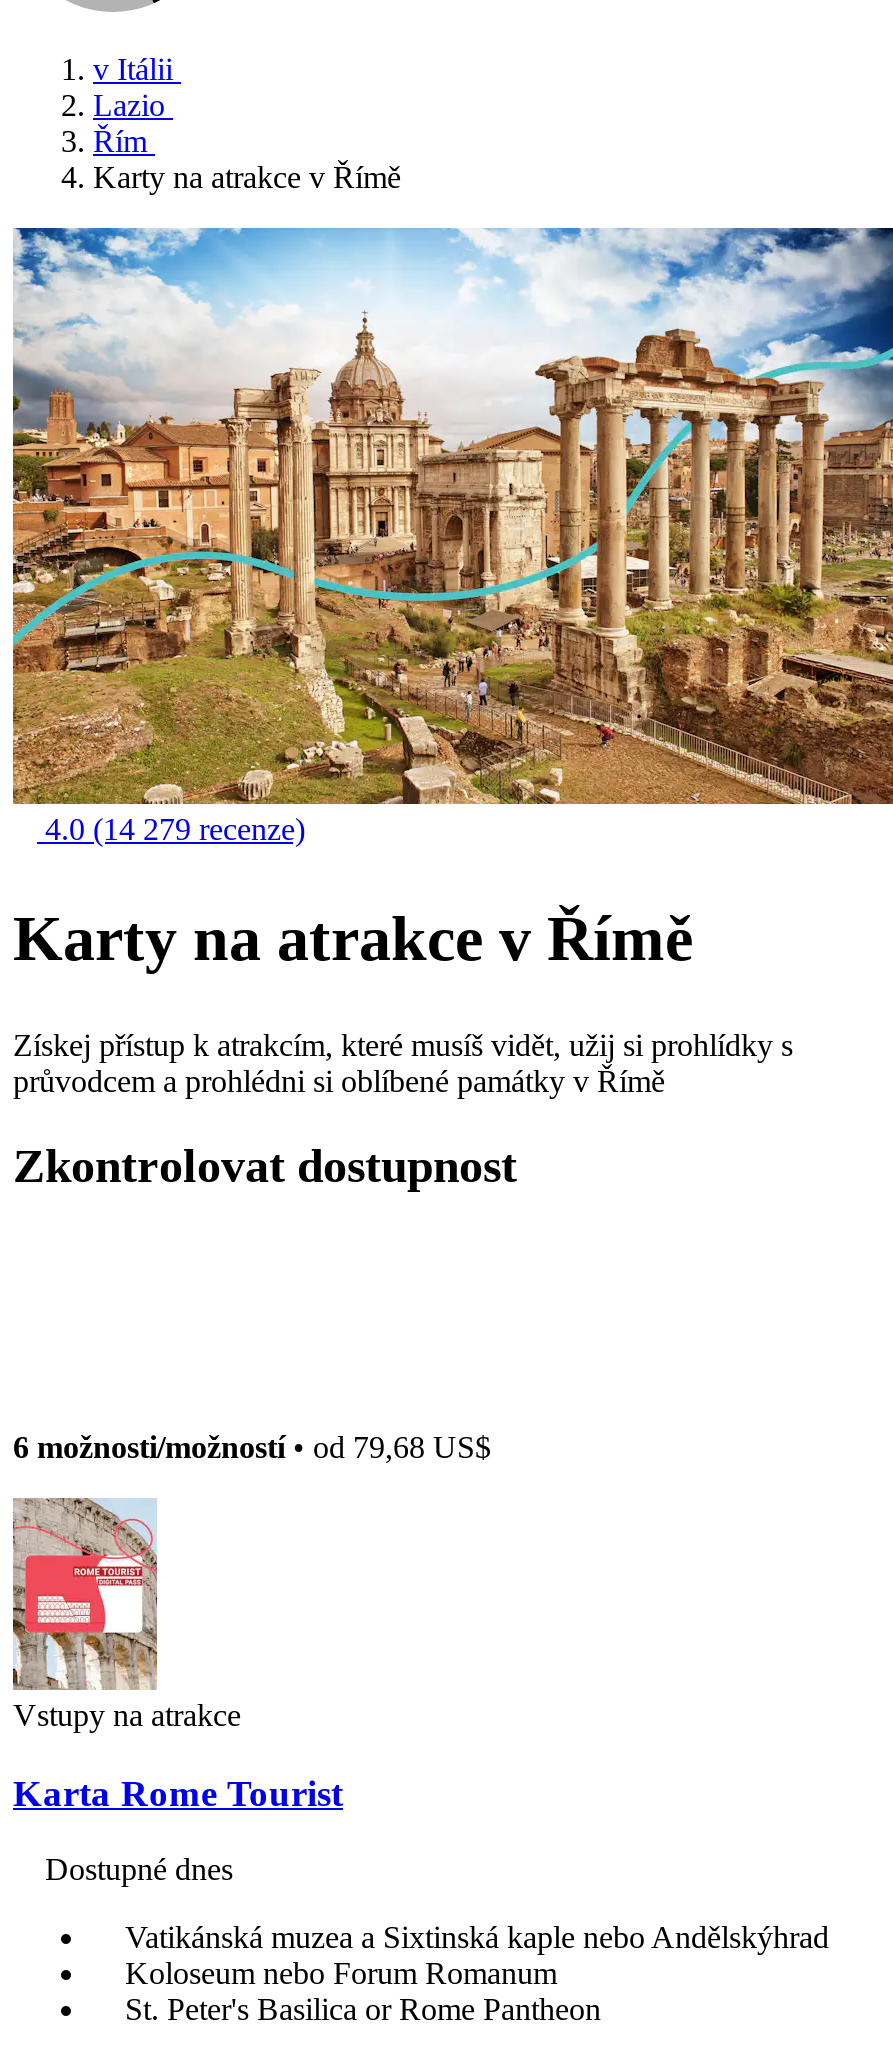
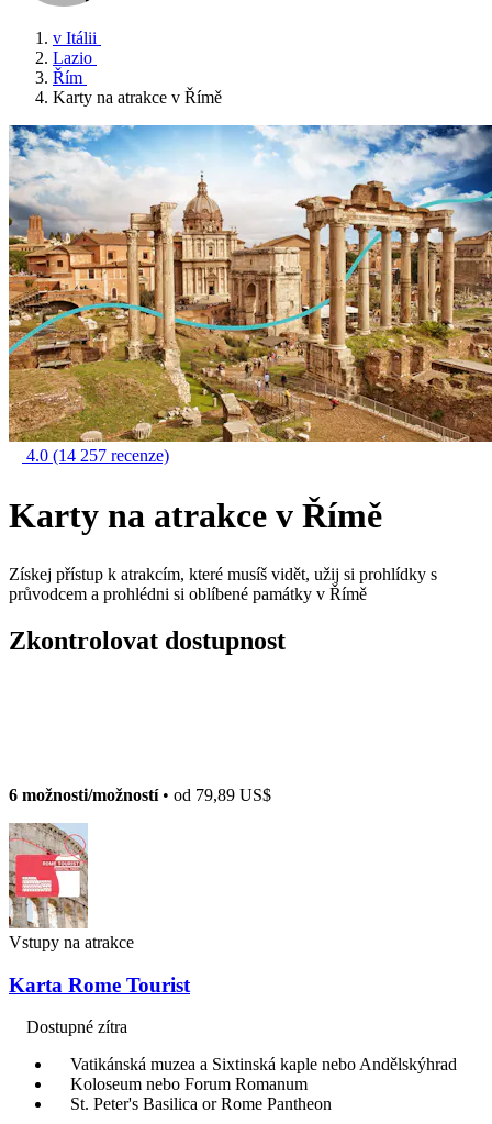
- 4.0 (14 279 recenze)
+ 4.0 (14 257 recenze)

- 6 možnosti/možností • od 79,68 US$
+ 6 možnosti/možností • od 79,89 US$

- Dostupné dnes
+ Dostupné zítra
